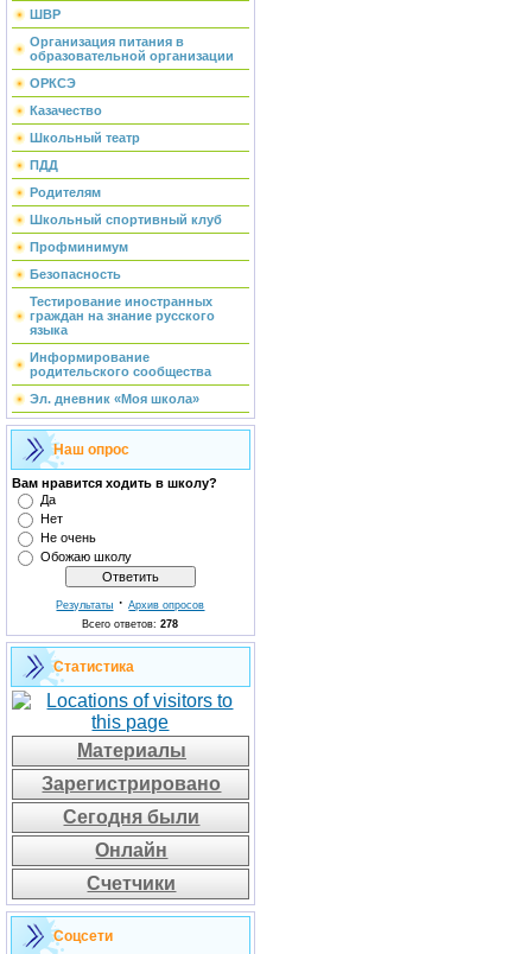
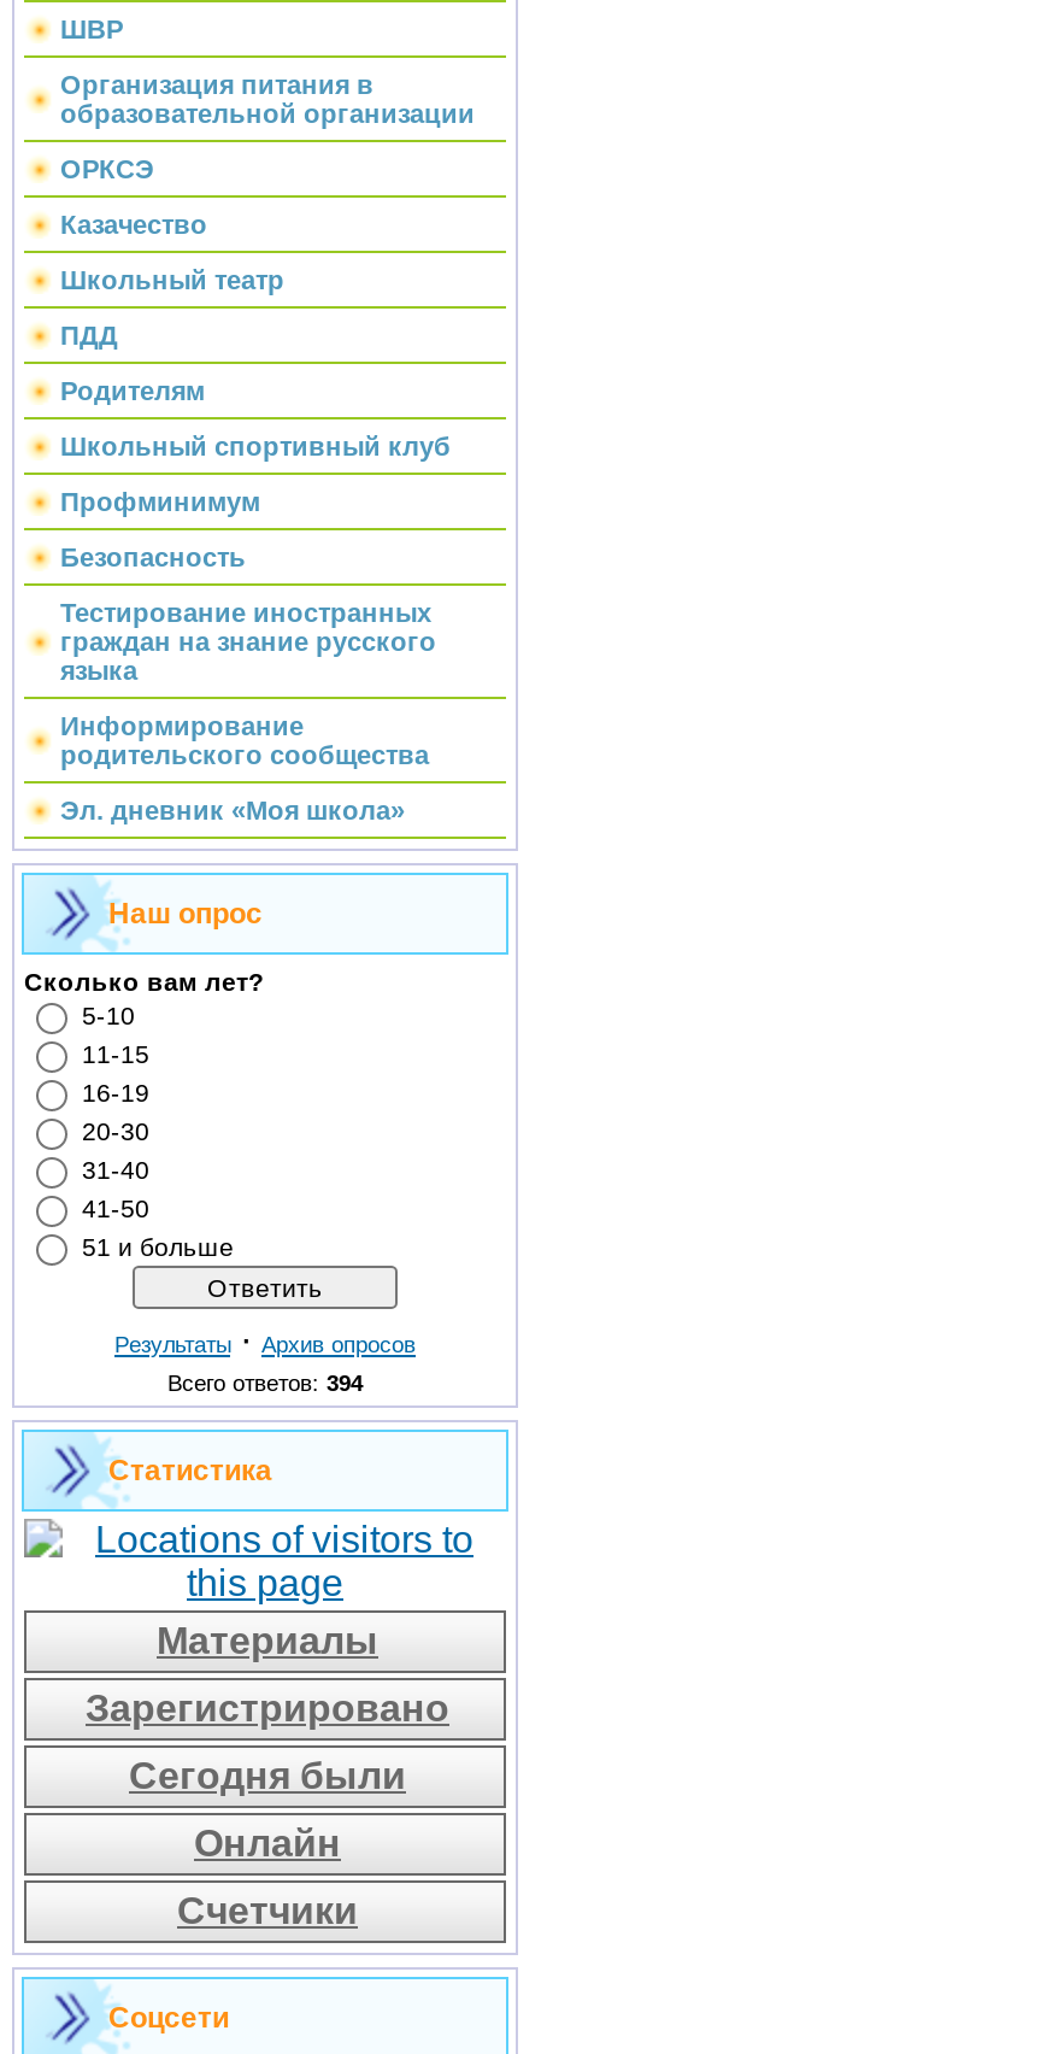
- Вам нравится ходить в школу?
- Да
- Нет
- Не очень
- Обожаю школу
+ Сколько вам лет?
+ 5-10
+ 11-15
+ 16-19
+ 20-30
+ 31-40
+ 41-50
+ 51 и больше

- Всего ответов: 278
+ Всего ответов: 394
